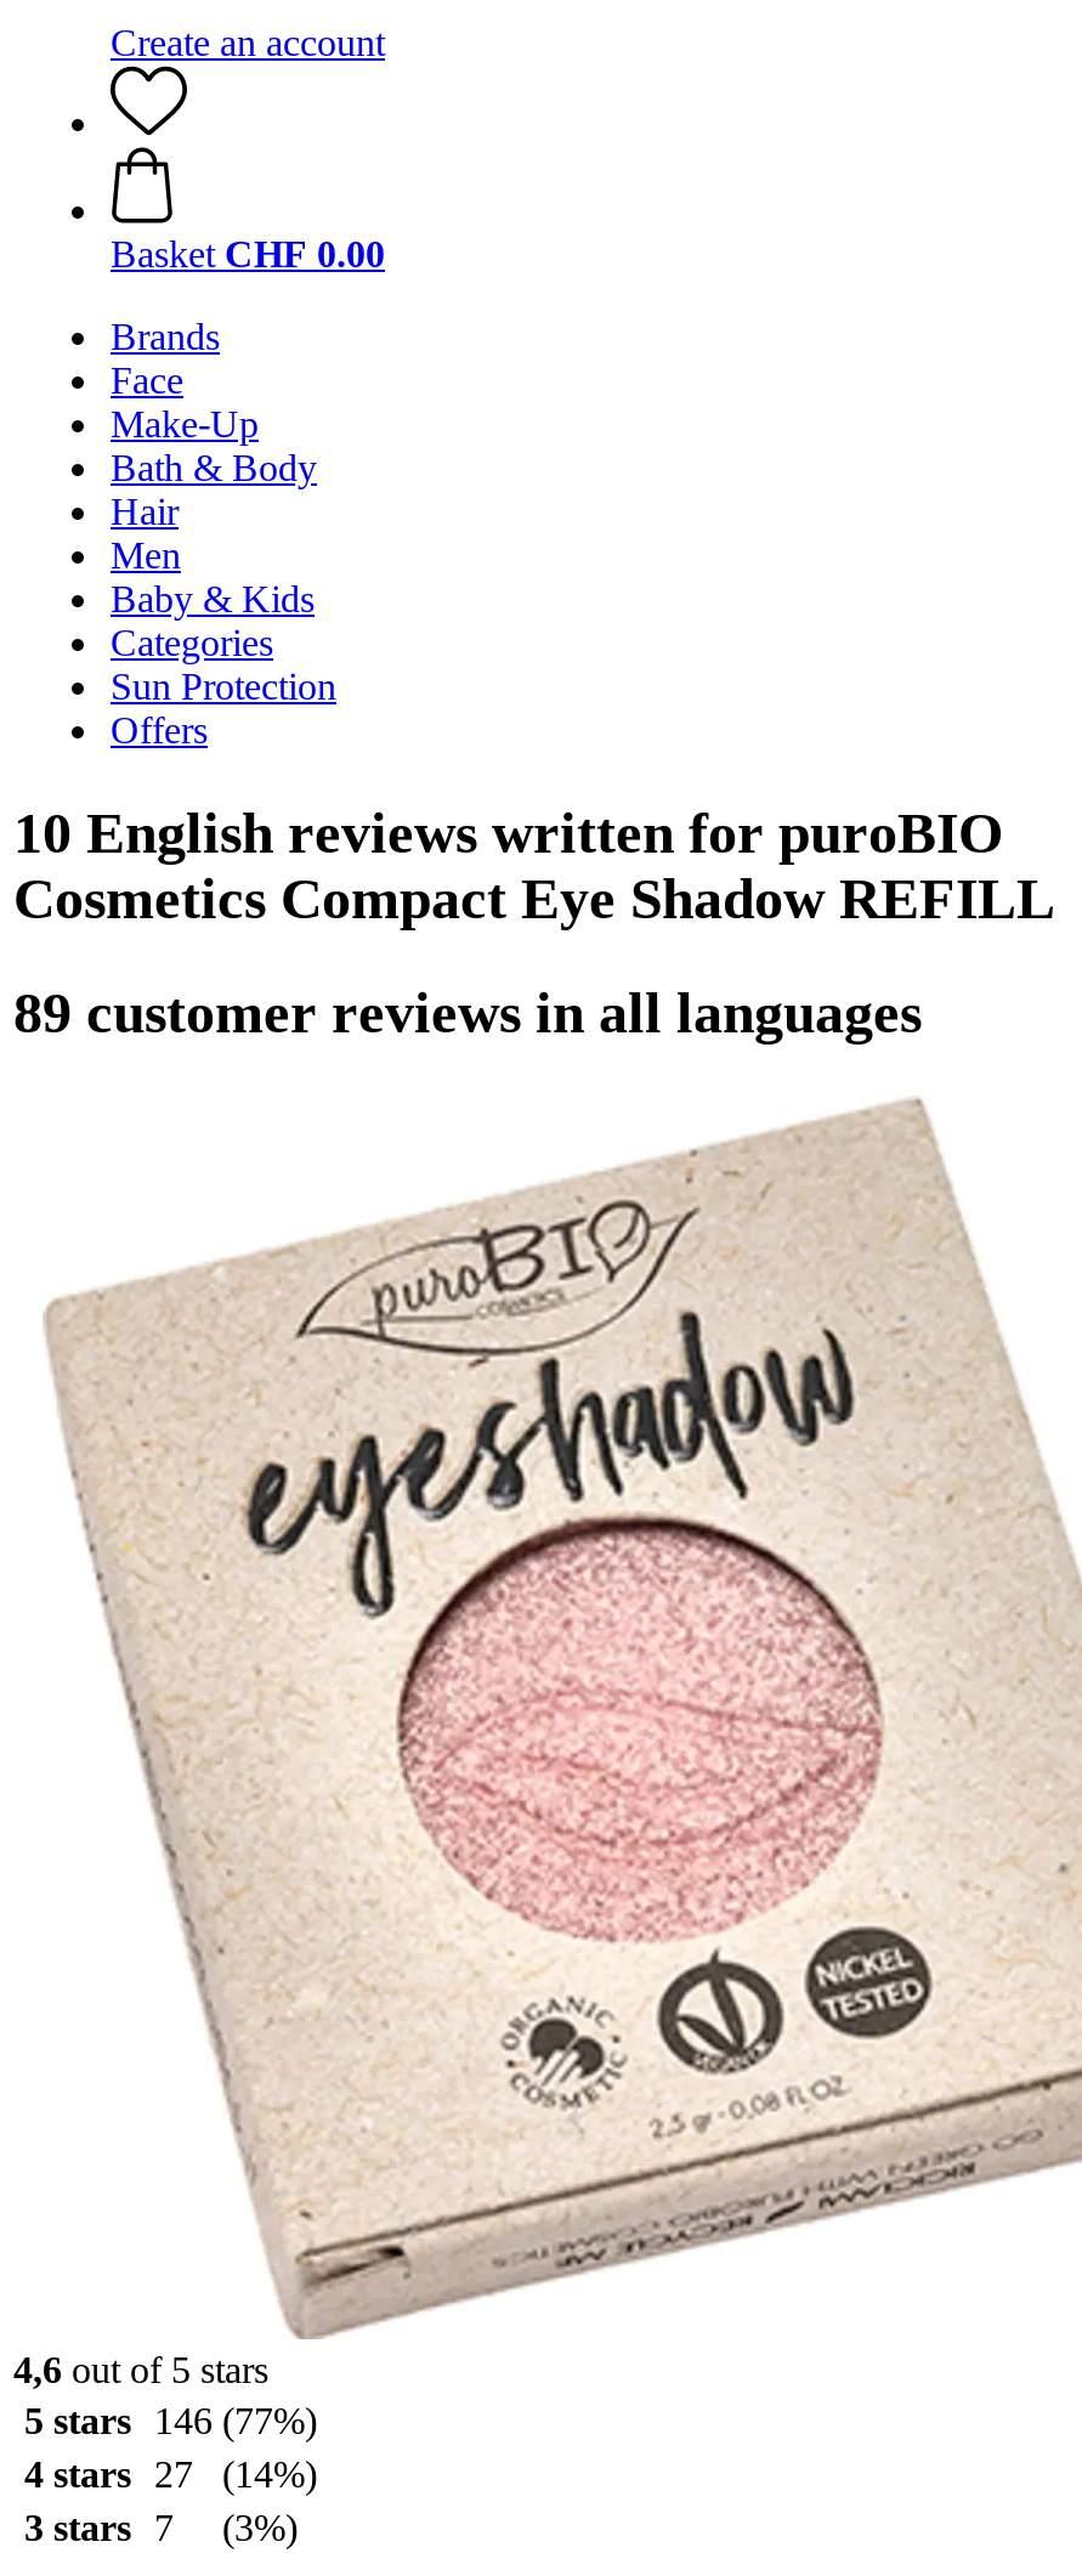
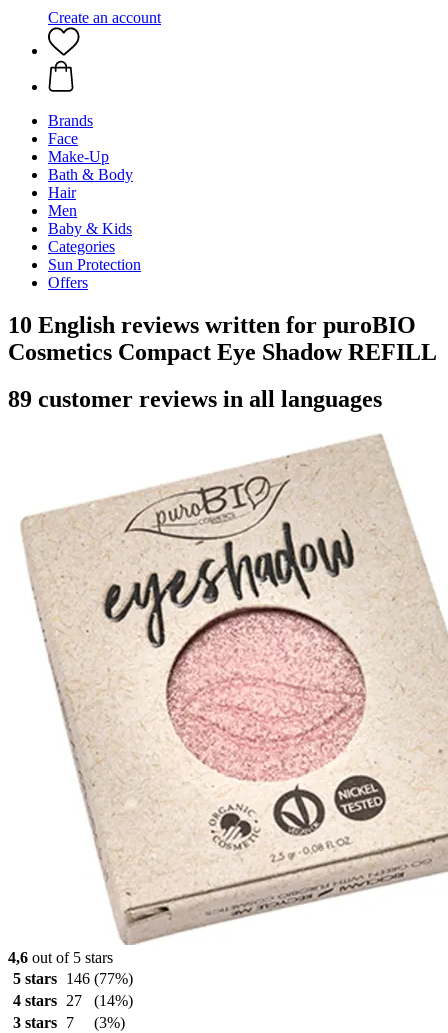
- Basket CHF 0.00
